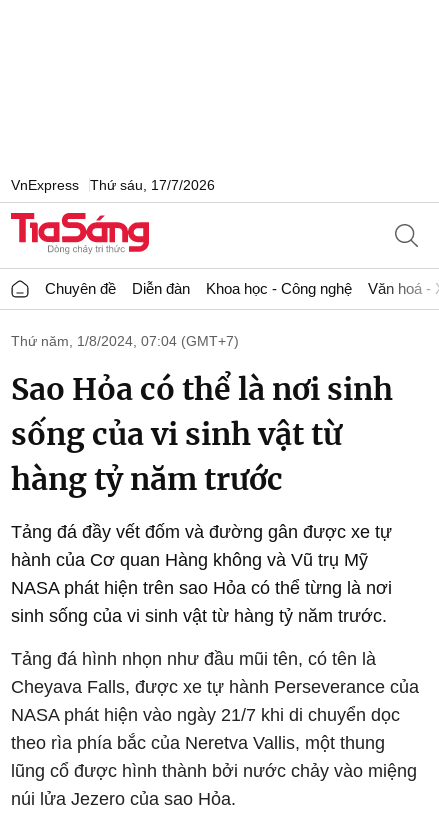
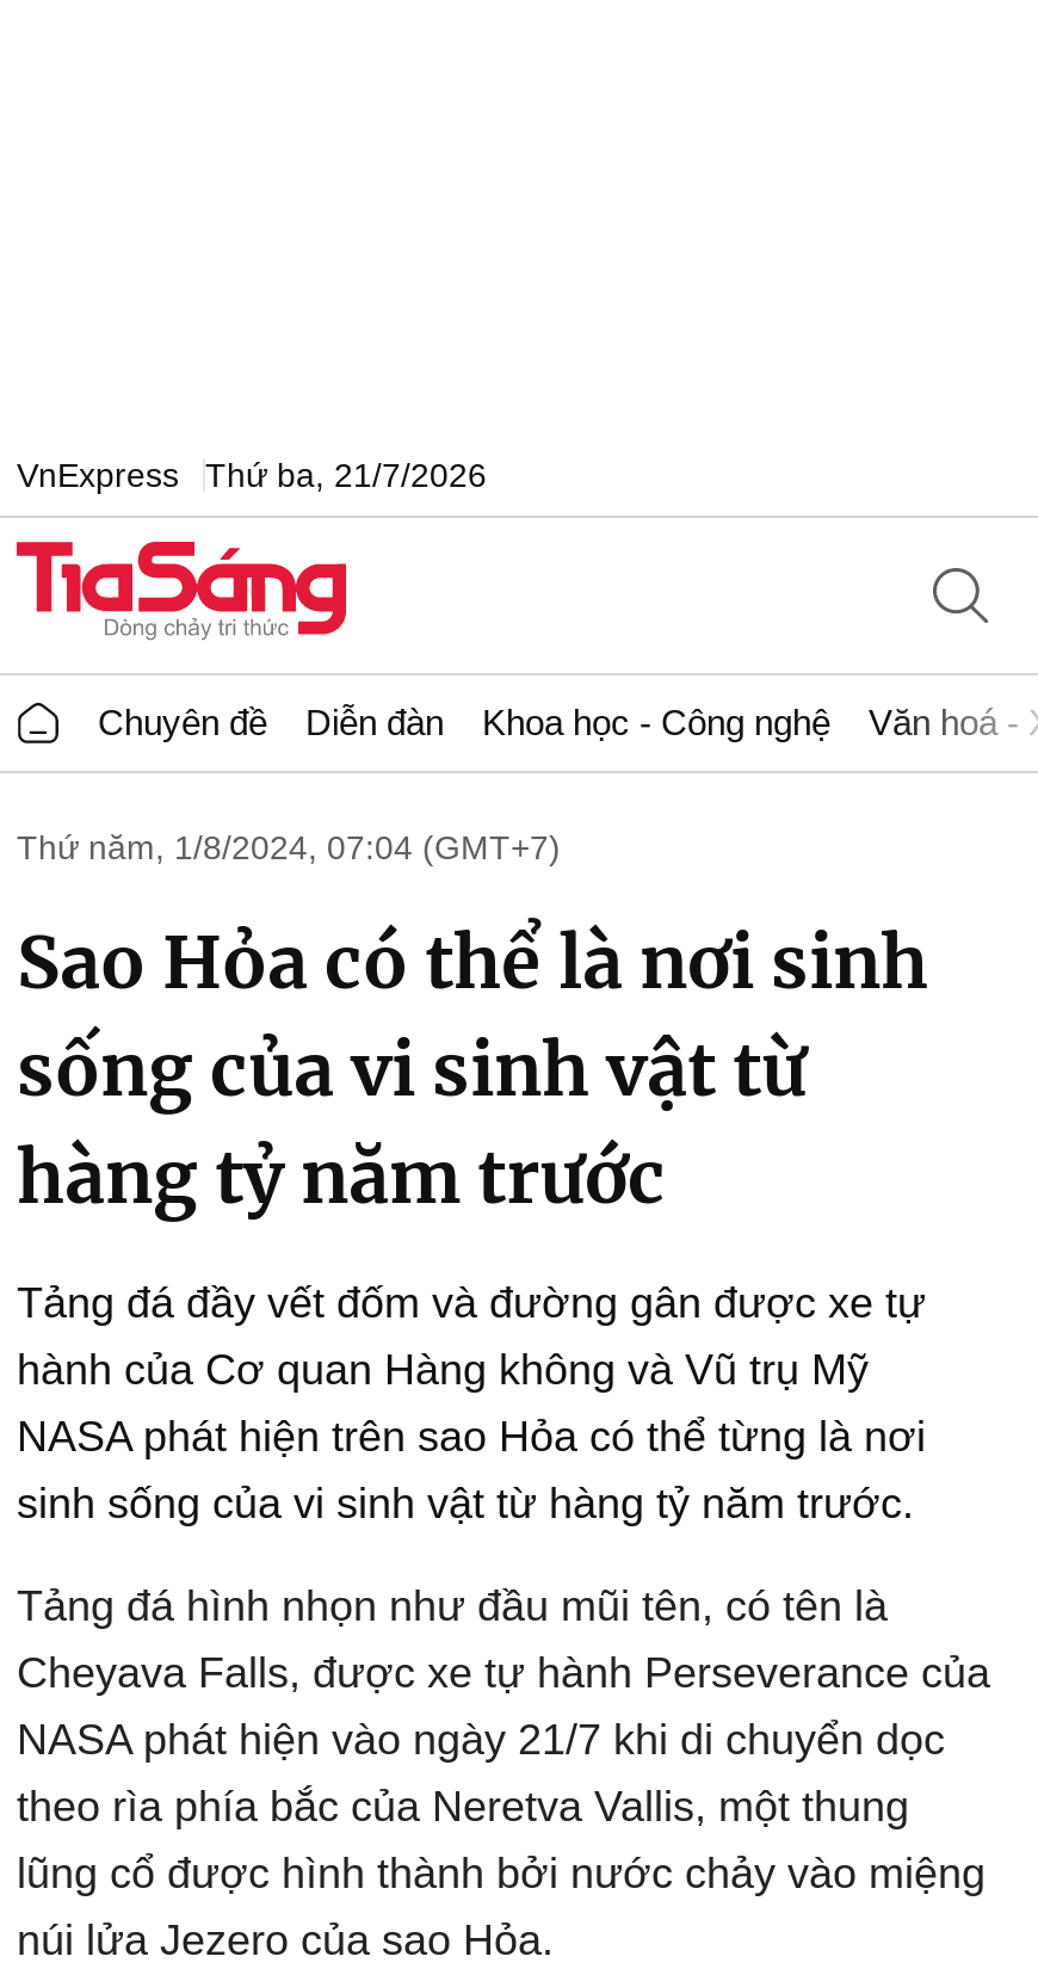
- VnExpress Thứ sáu, 17/7/2026
+ VnExpress Thứ ba, 21/7/2026
